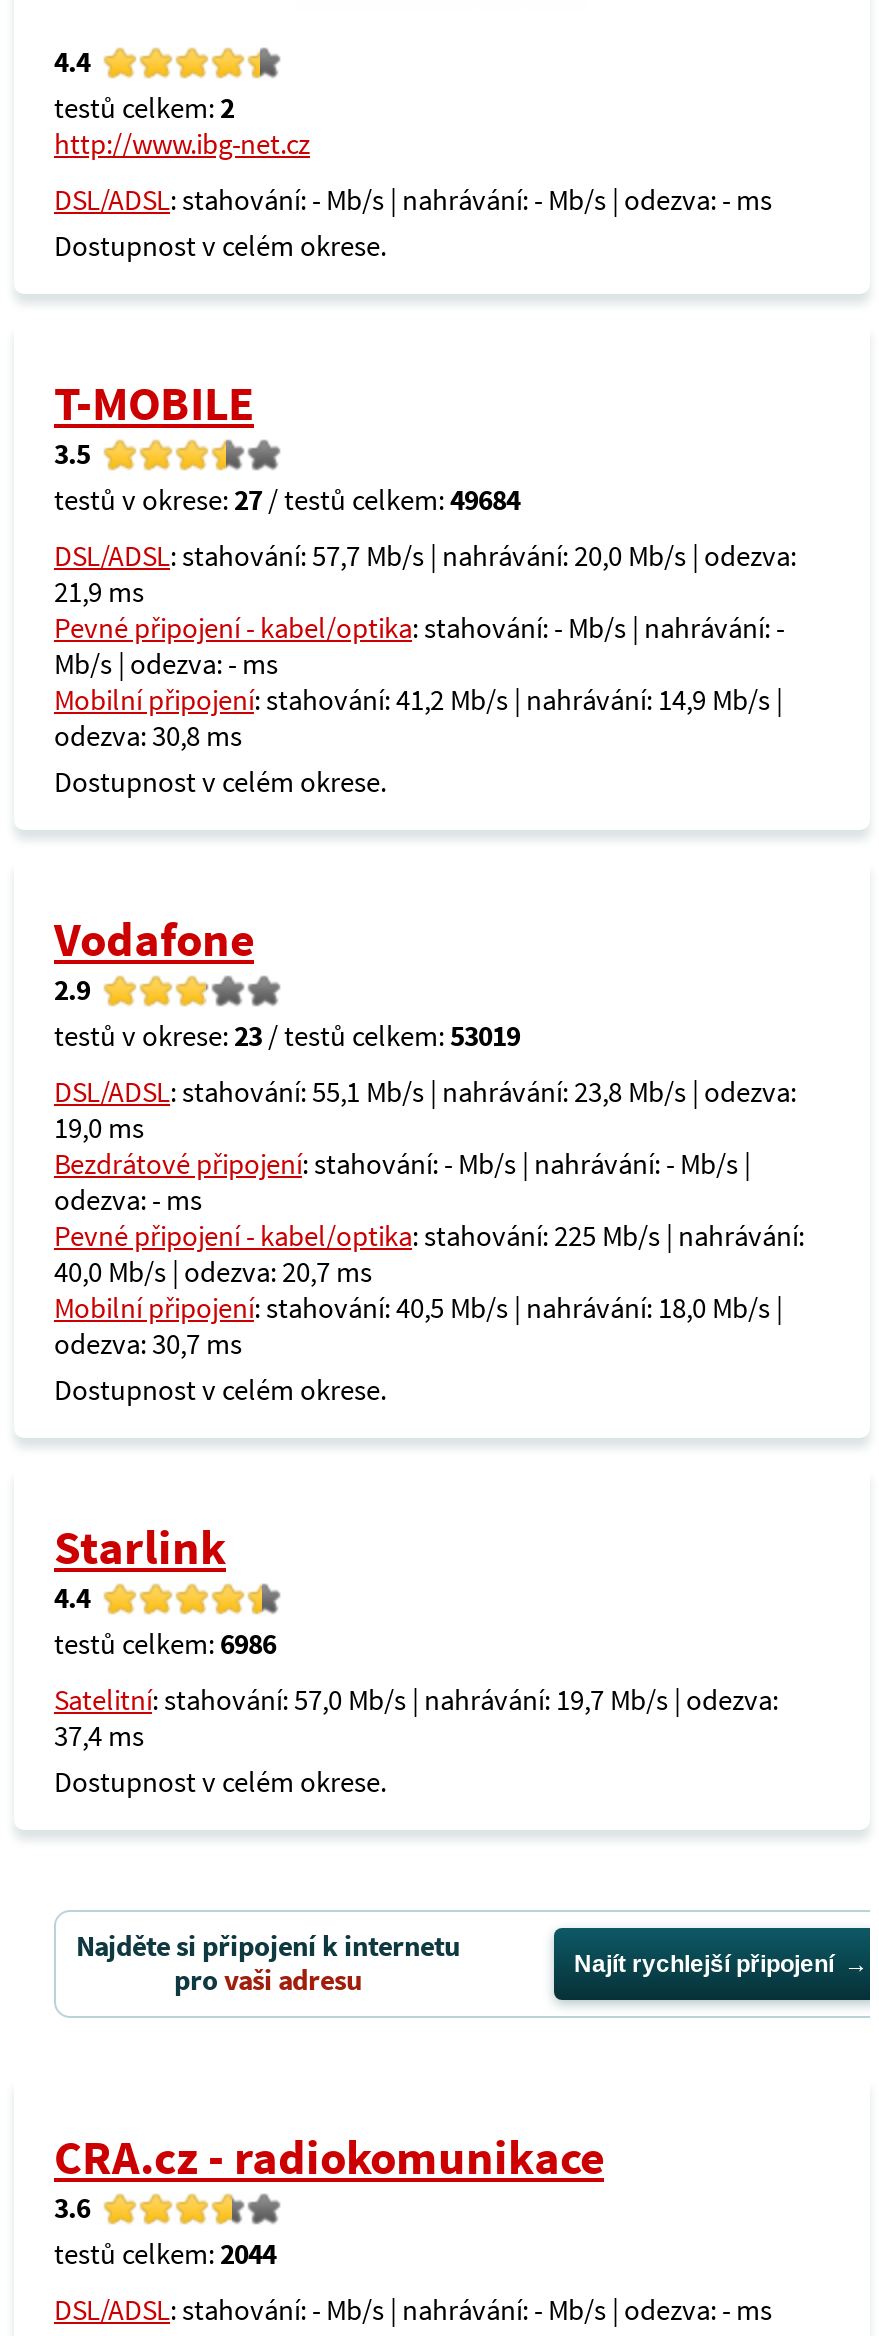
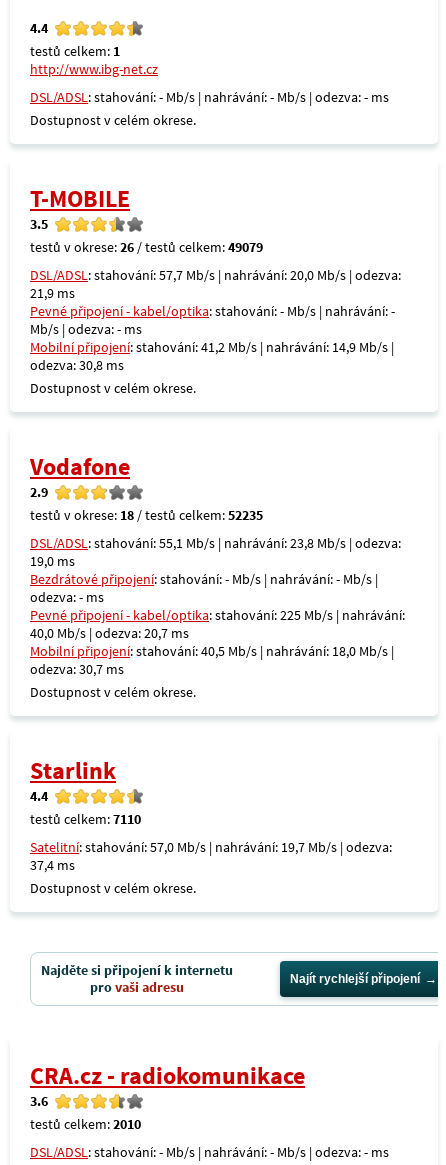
- testů celkem: 2
+ testů celkem: 1

- testů v okrese: 27 / testů celkem: 49684
+ testů v okrese: 26 / testů celkem: 49079

- testů v okrese: 23 / testů celkem: 53019
+ testů v okrese: 18 / testů celkem: 52235

- testů celkem: 6986
+ testů celkem: 7110

- testů celkem: 2044
+ testů celkem: 2010
